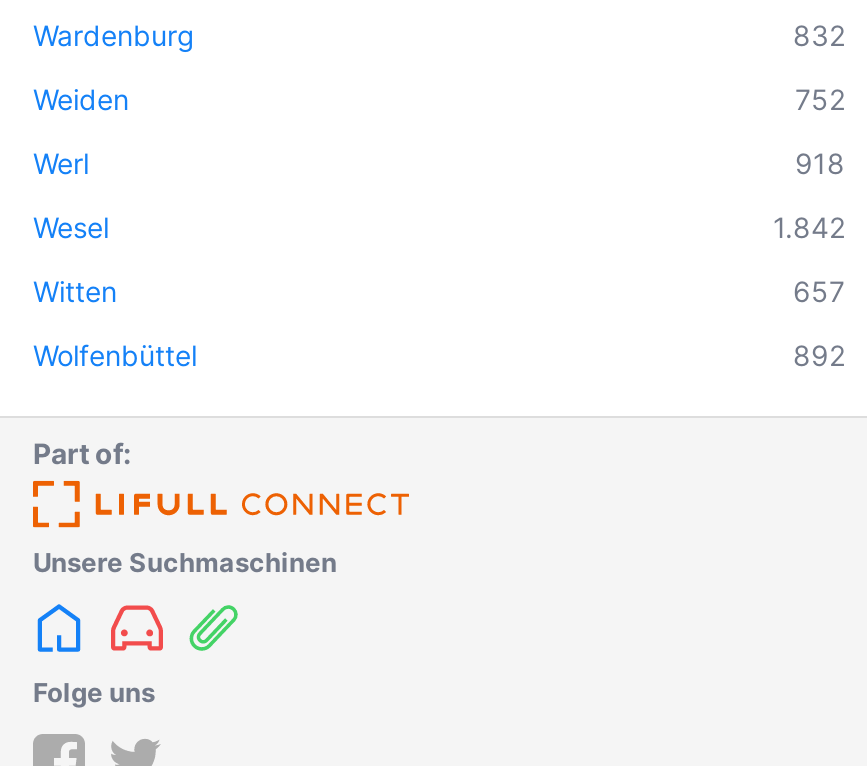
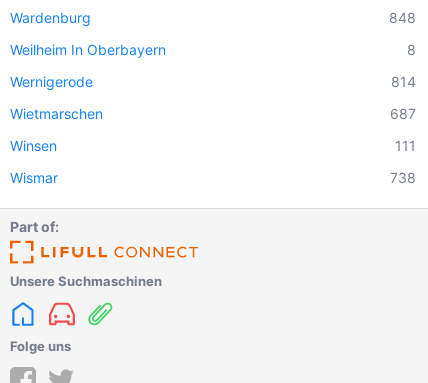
- 832
+ 848

- Weiden
- 752
+ Weilheim In Oberbayern
+ 8

- Werl
- 918
+ Wernigerode
+ 814

- Wesel
- 1.842
+ Wietmarschen
+ 687

- Witten
- 657
+ Winsen
+ 111

- Wolfenbüttel
- 892
+ Wismar
+ 738
